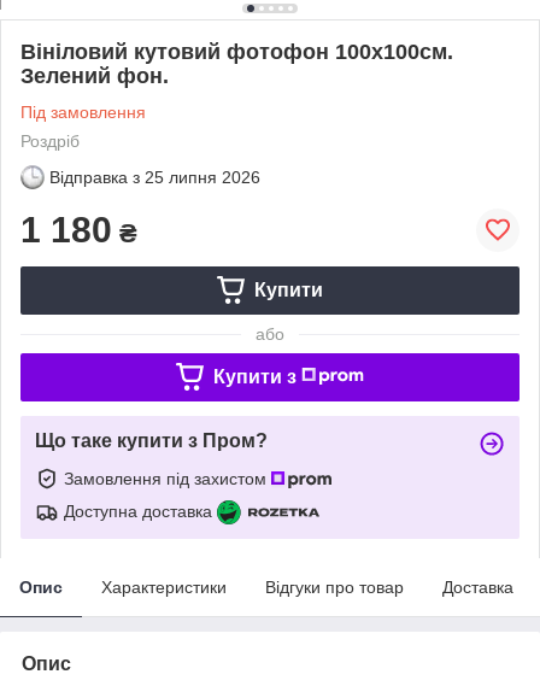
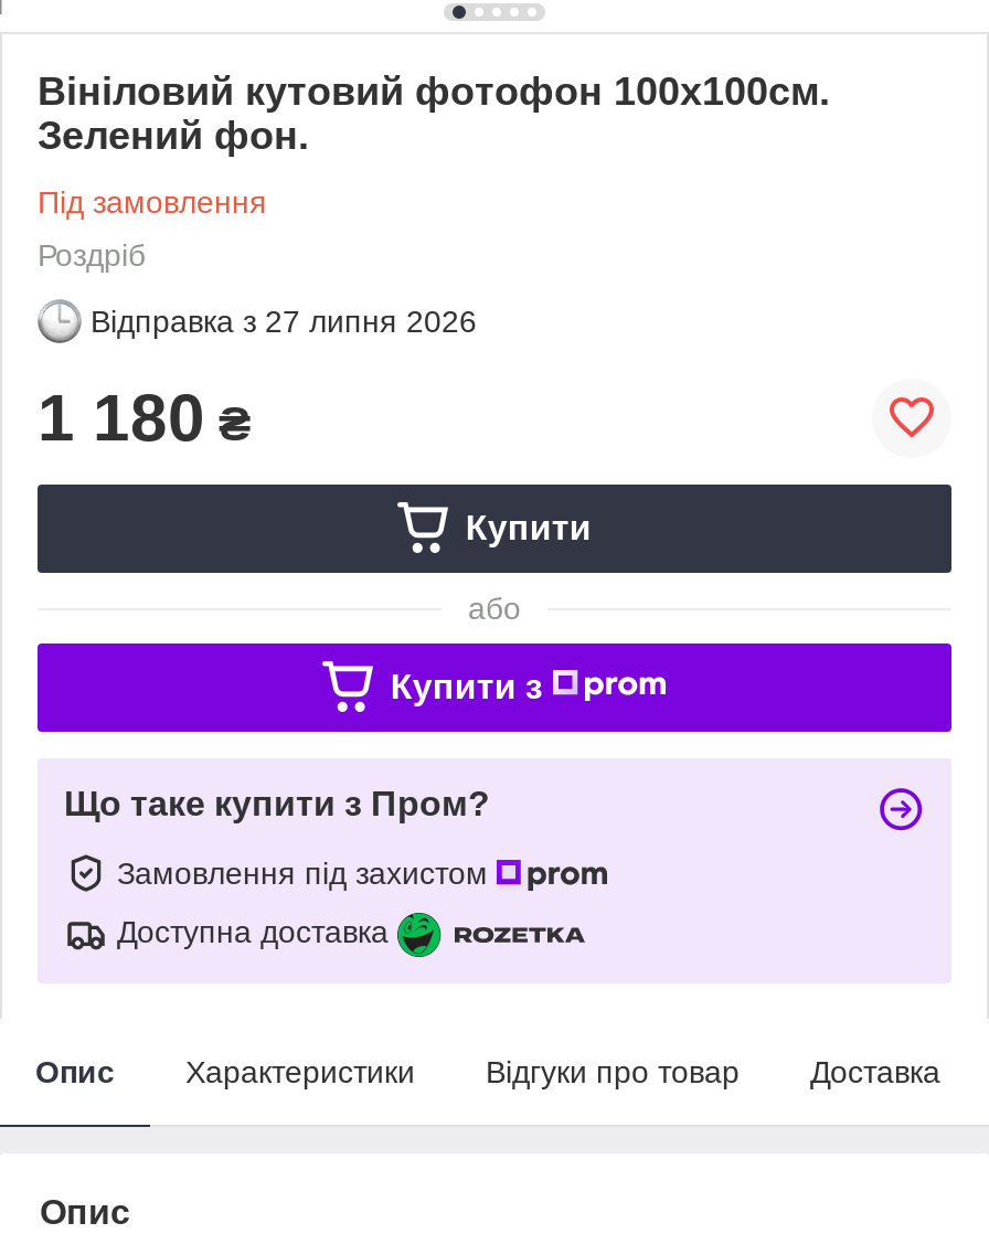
- Відправка з 25 липня 2026
+ Відправка з 27 липня 2026
